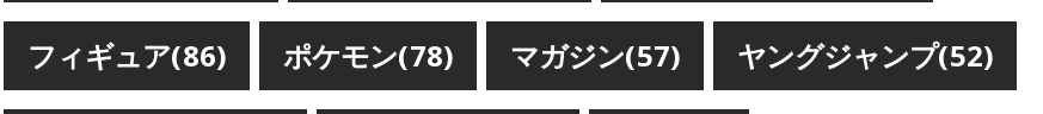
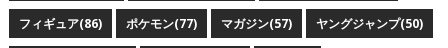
- ポケモン(78)
+ ポケモン(77)

- ヤングジャンプ(52)
+ ヤングジャンプ(50)
